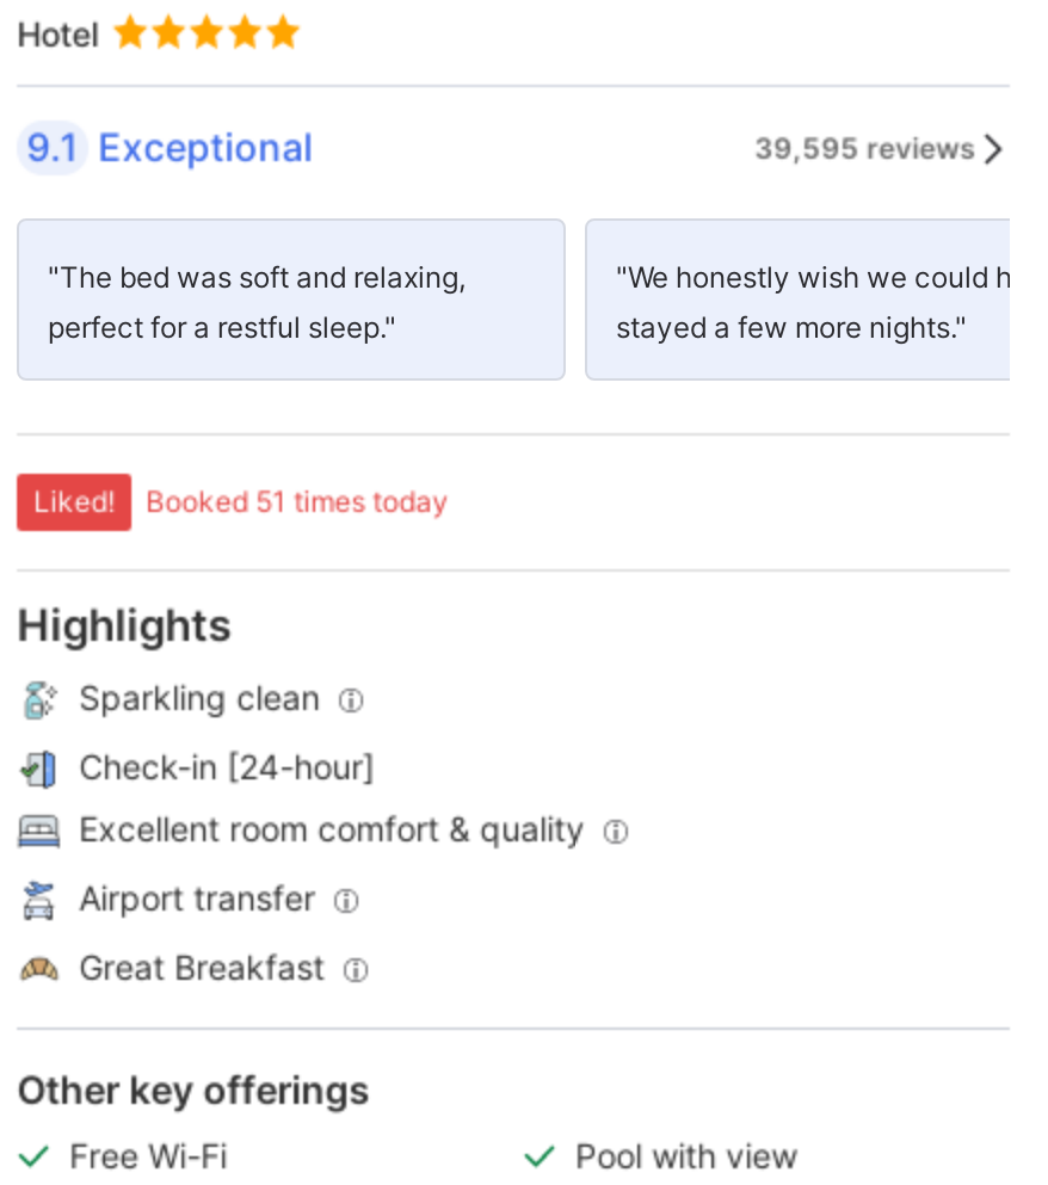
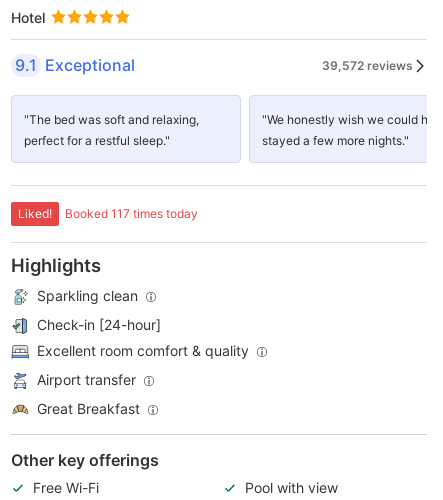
- 39,595 reviews
+ 39,572 reviews

- Booked 51 times today
+ Booked 117 times today
